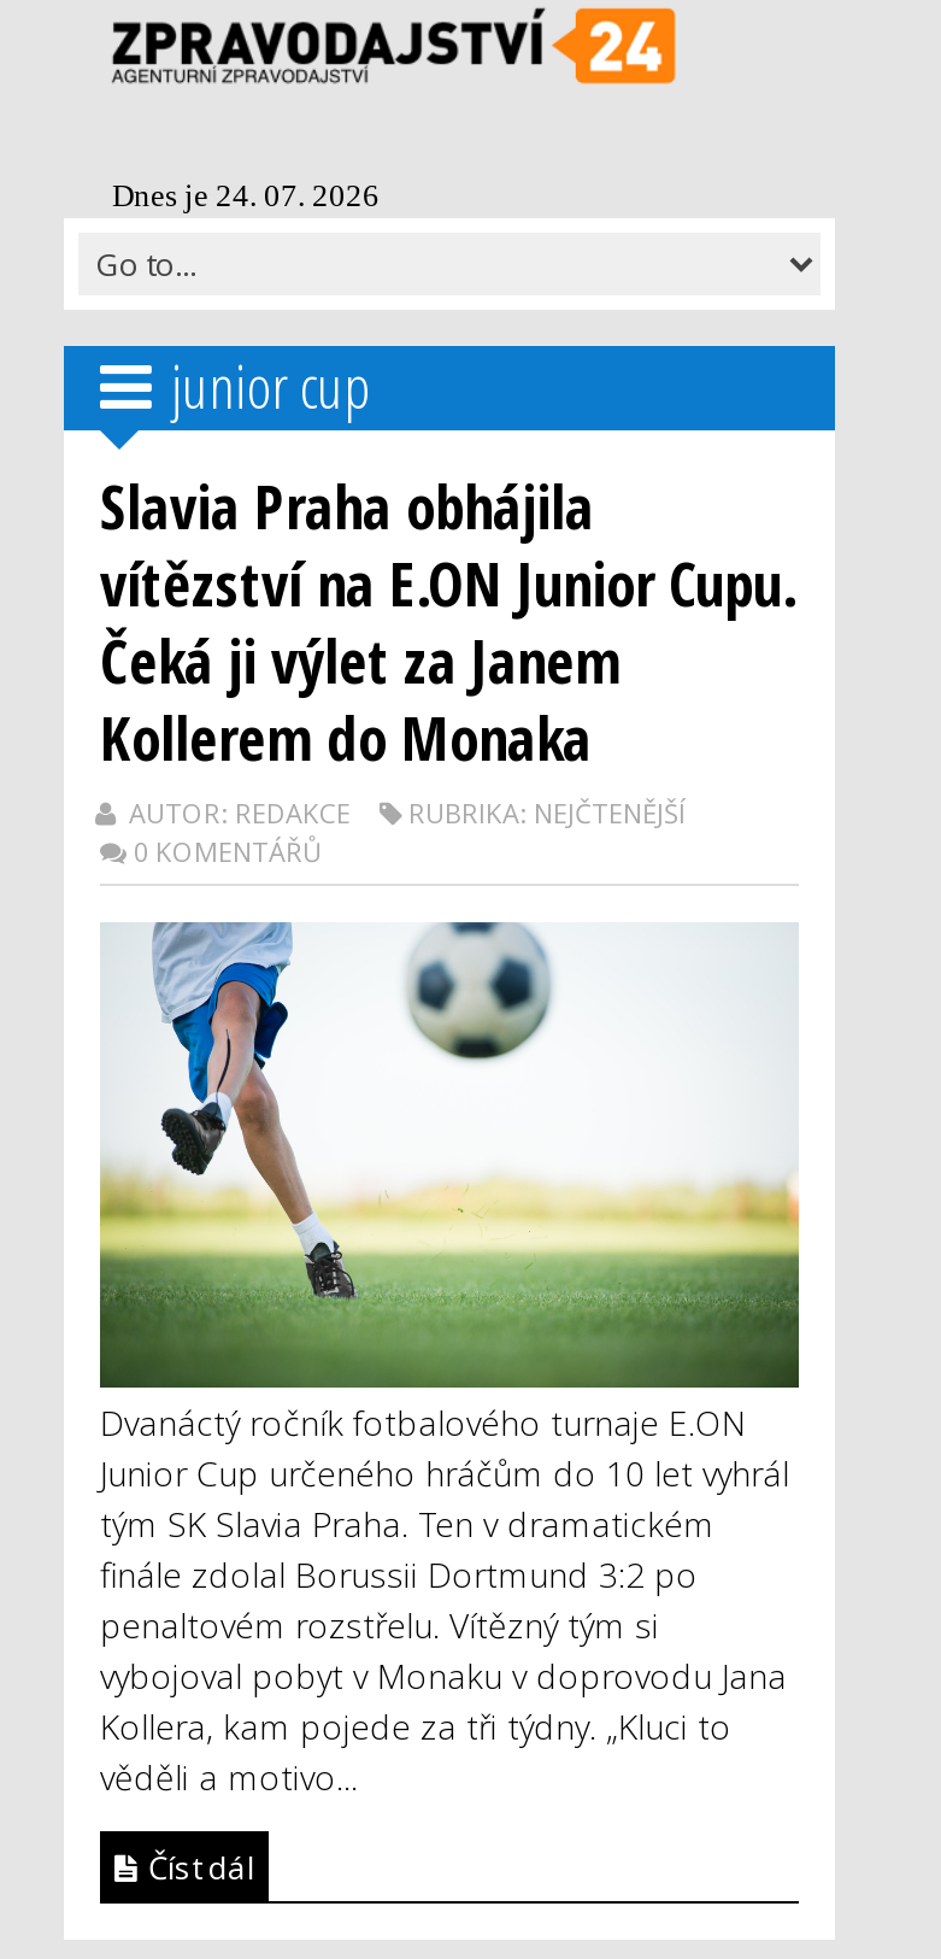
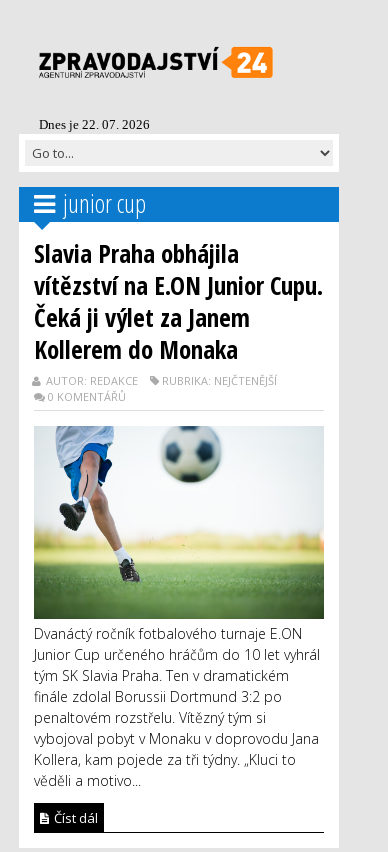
- Dnes je 24. 07. 2026
+ Dnes je 22. 07. 2026
